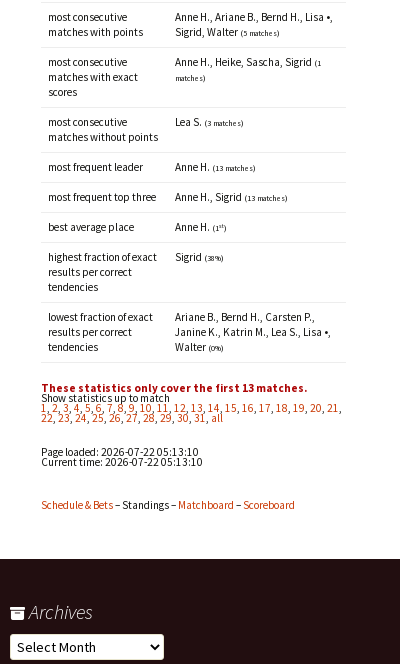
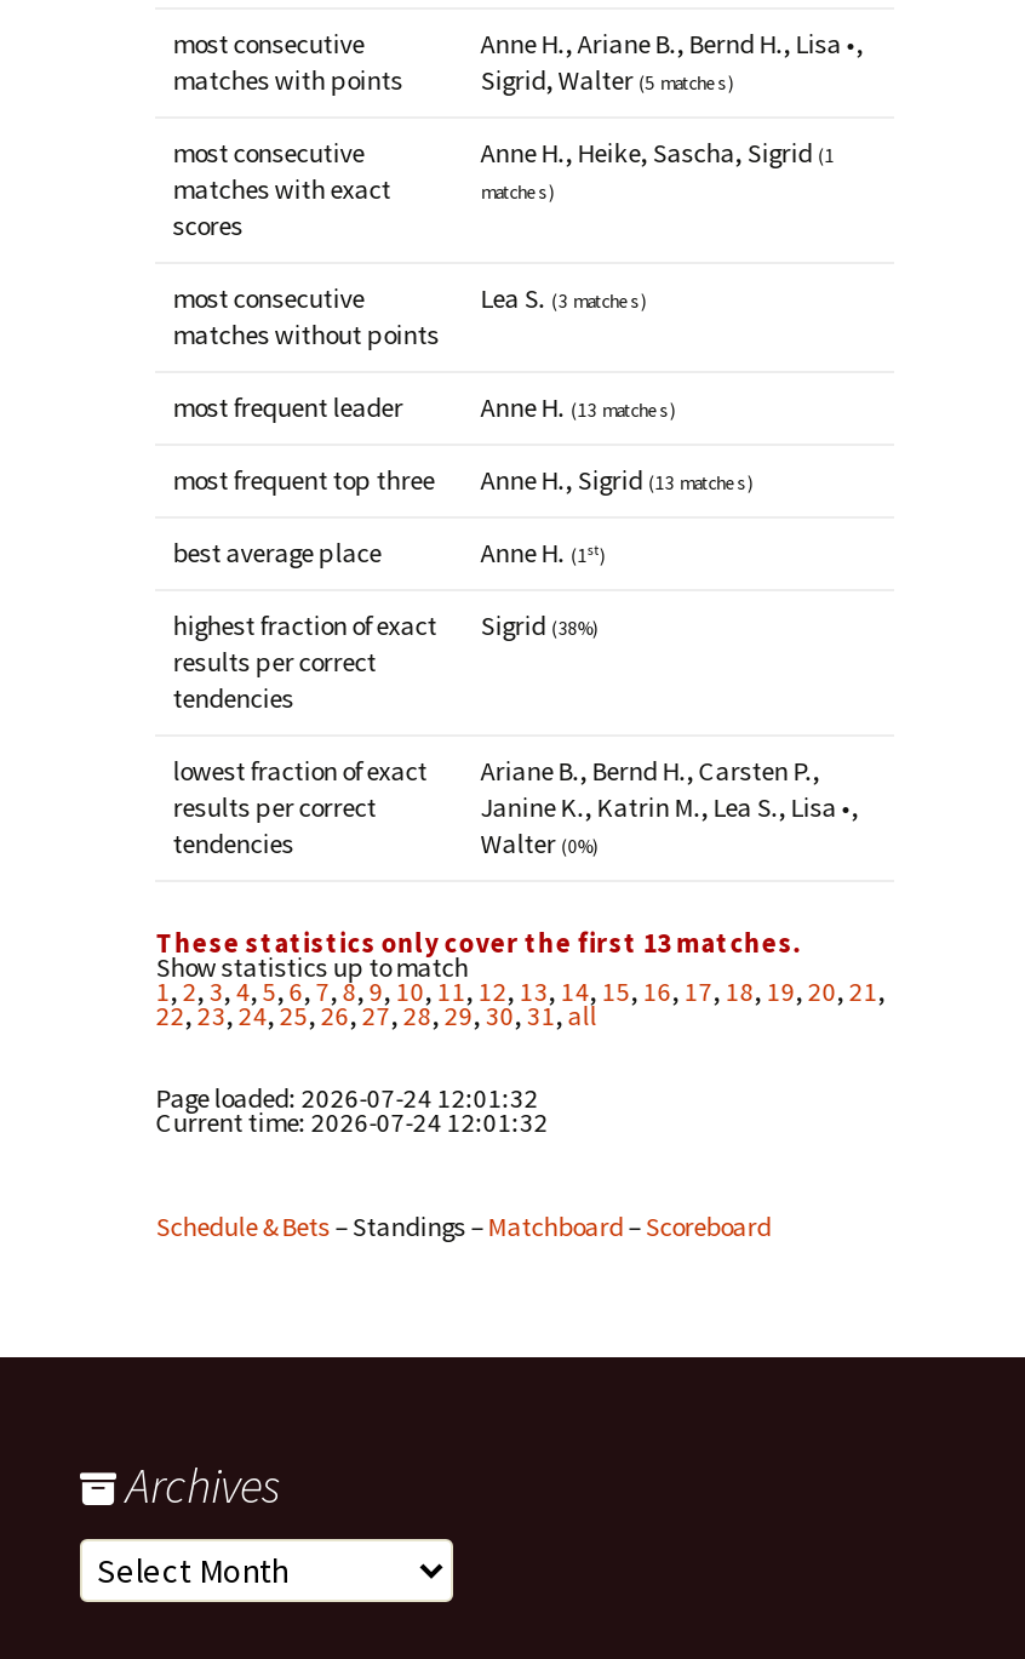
- Page loaded: 2026-07-22 05:13:10
+ Page loaded: 2026-07-24 12:01:32

- Current time:2026-07-22 05:13:10
+ Current time:2026-07-24 12:01:32
